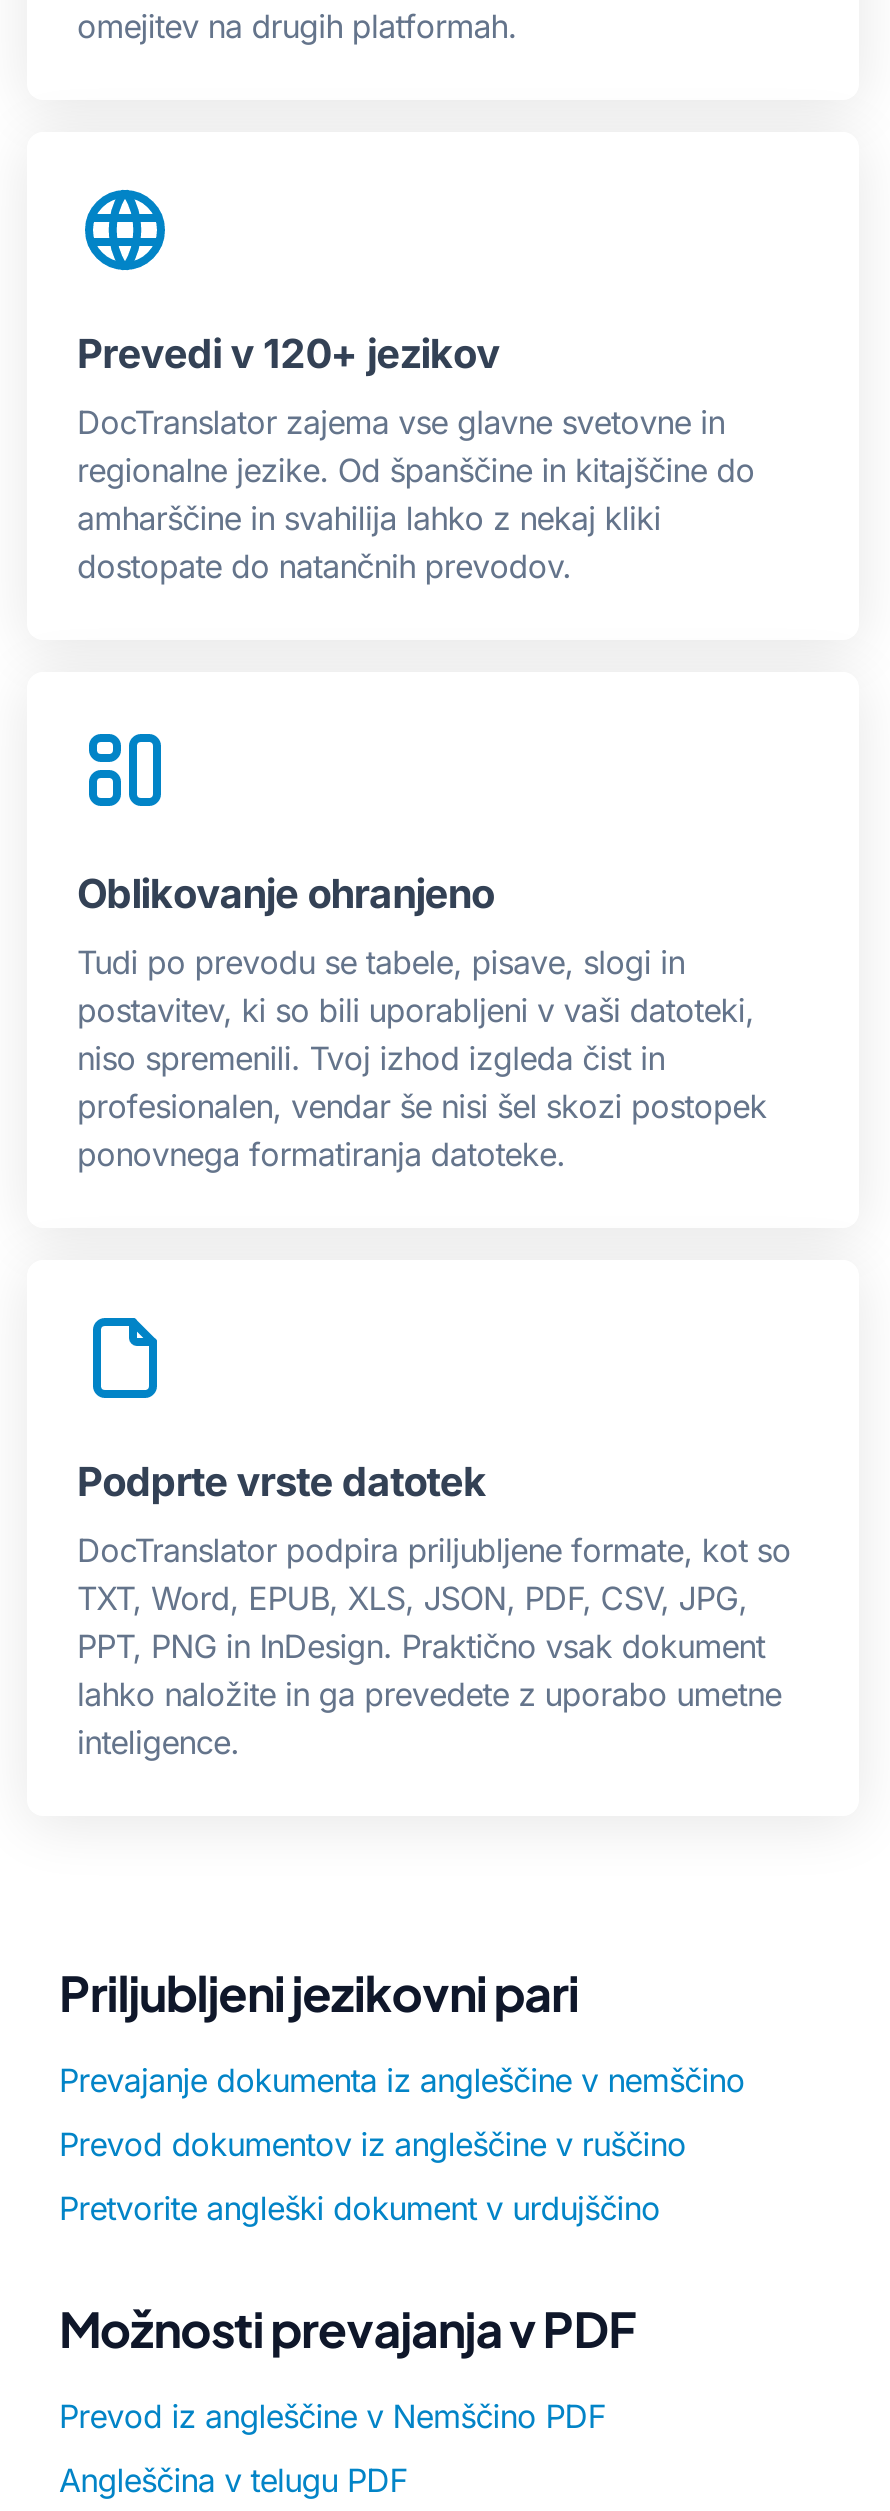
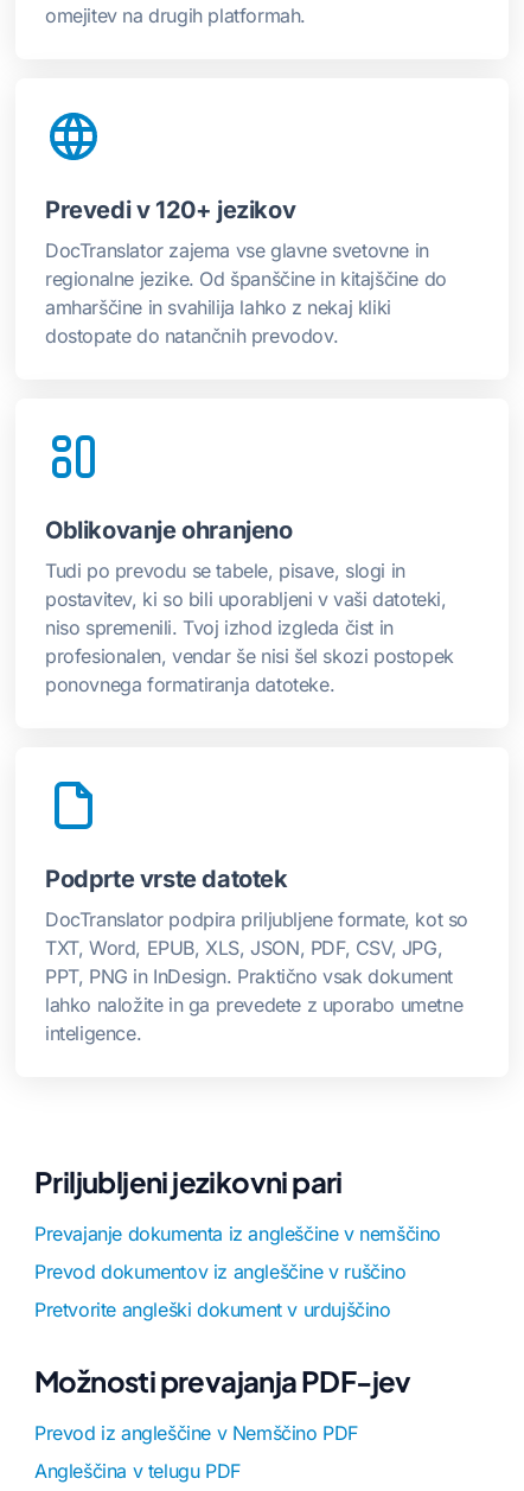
- Možnosti prevajanja v PDF
+ Možnosti prevajanja PDF-jev
